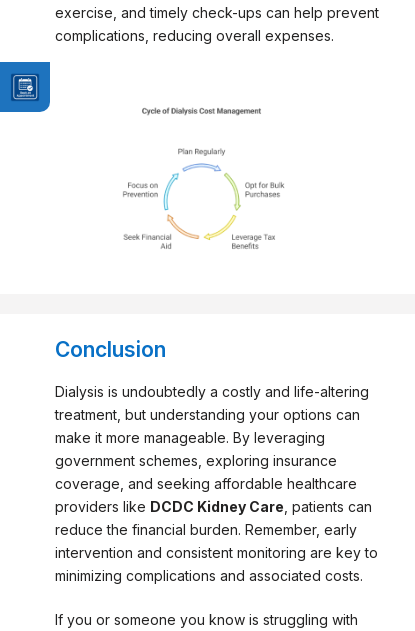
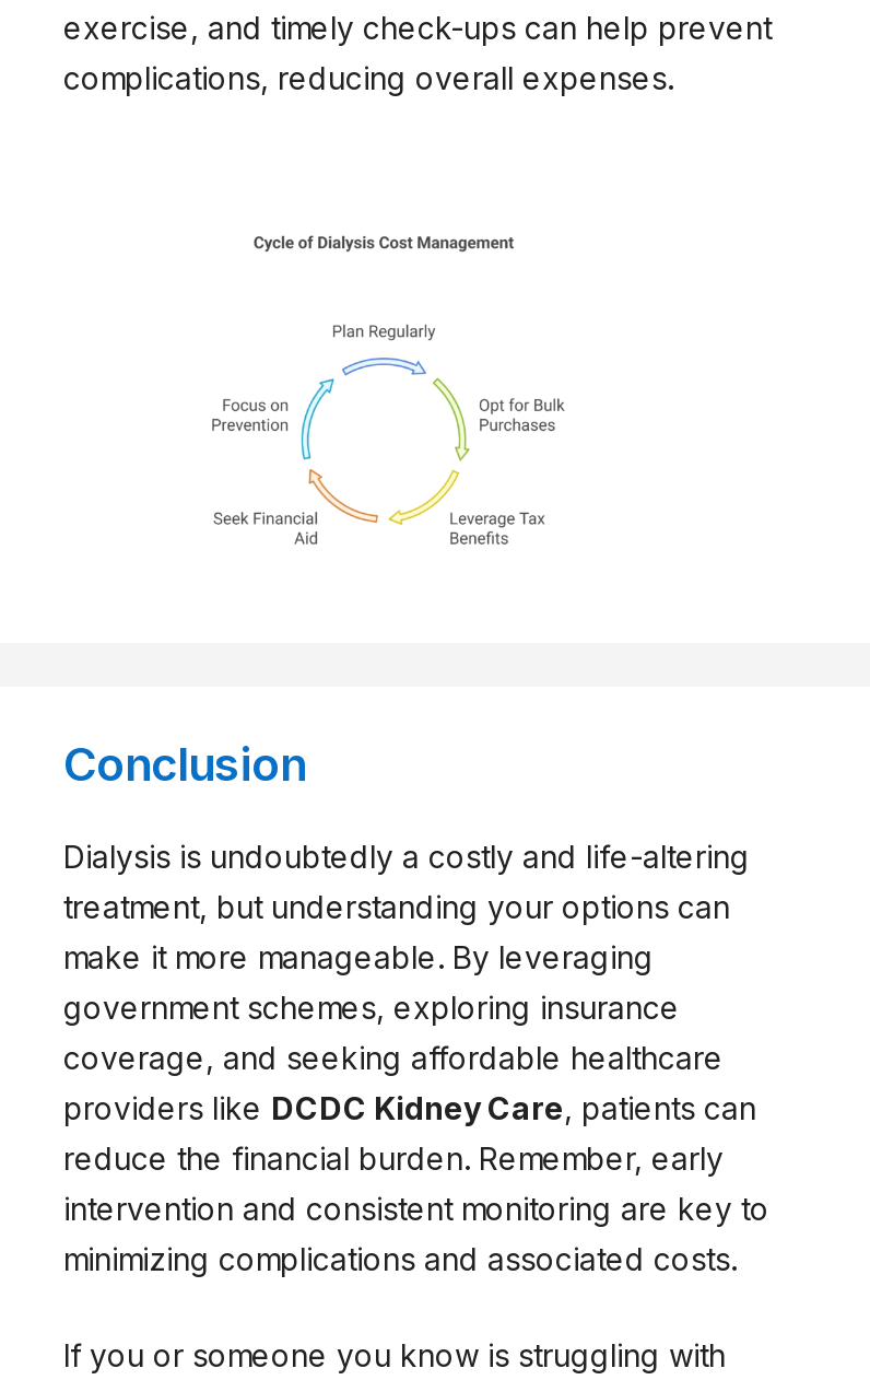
- [image]
